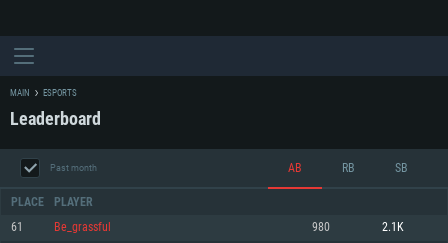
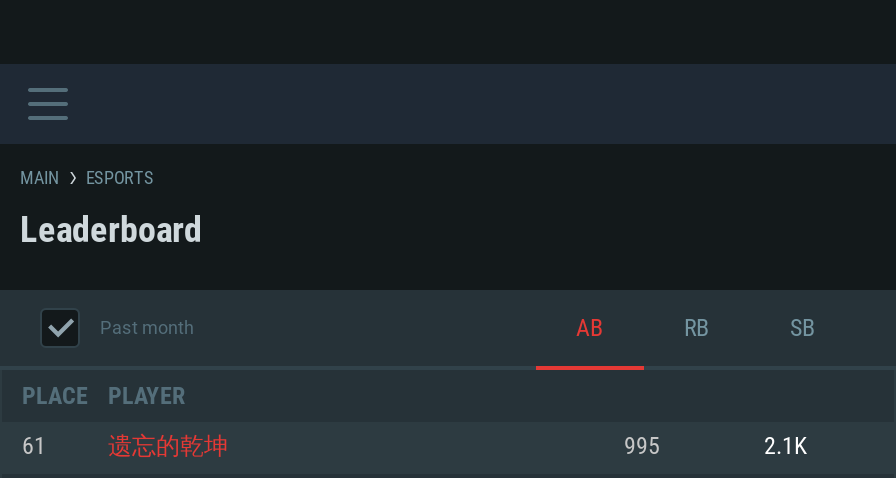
- Be_grassful
- 980
+ 遗忘的乾坤
+ 995
